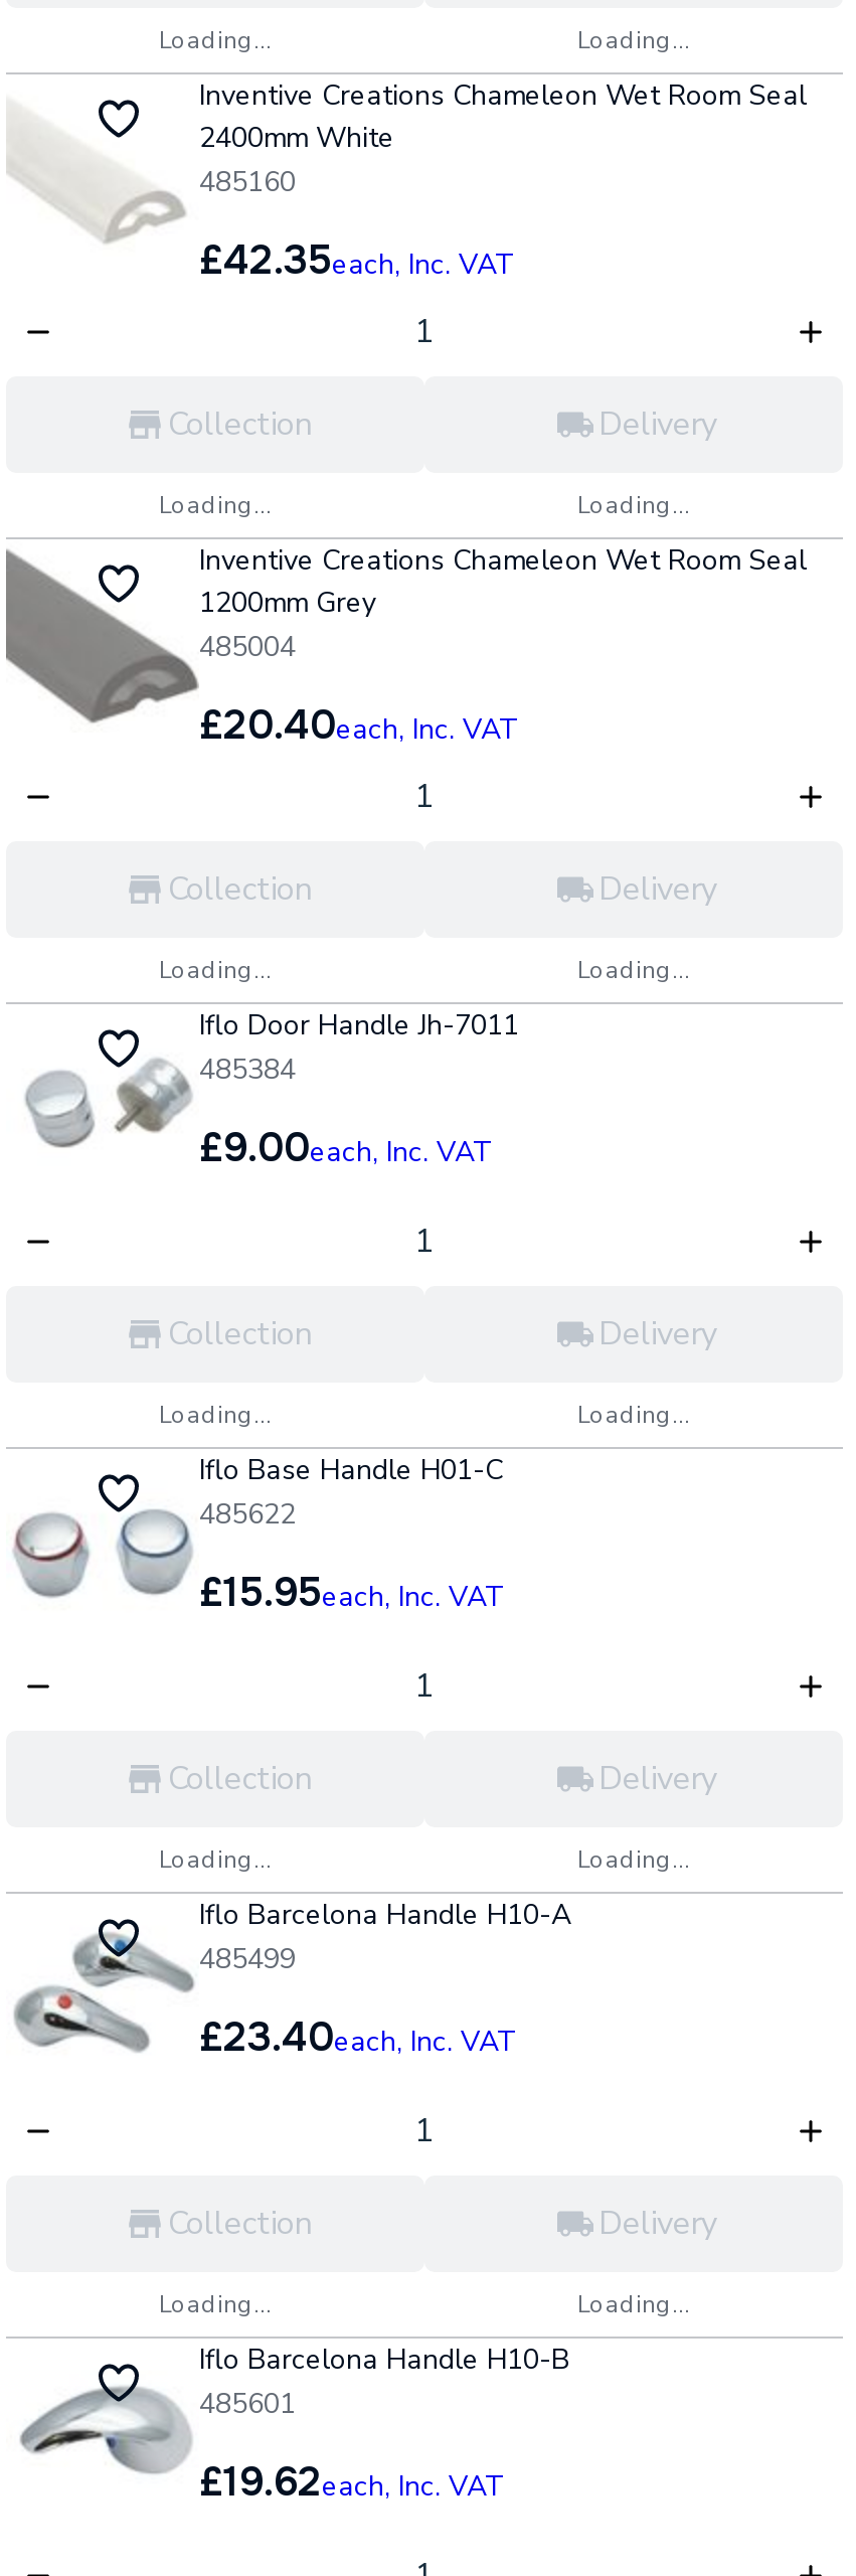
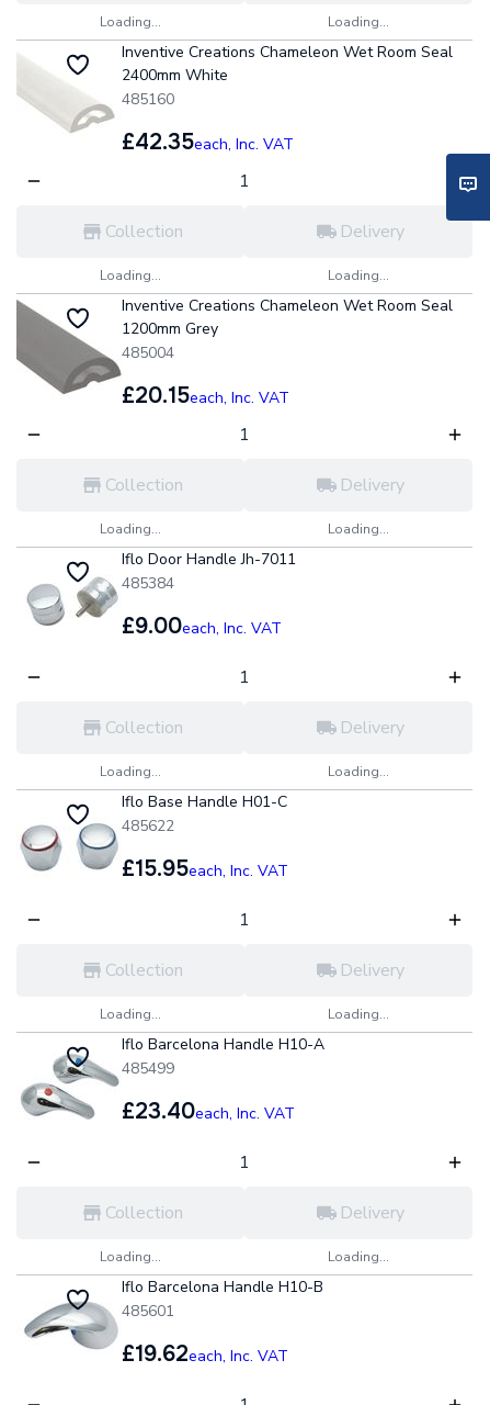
+ [image]

- £20.40each, Inc. VAT
+ £20.15each, Inc. VAT
